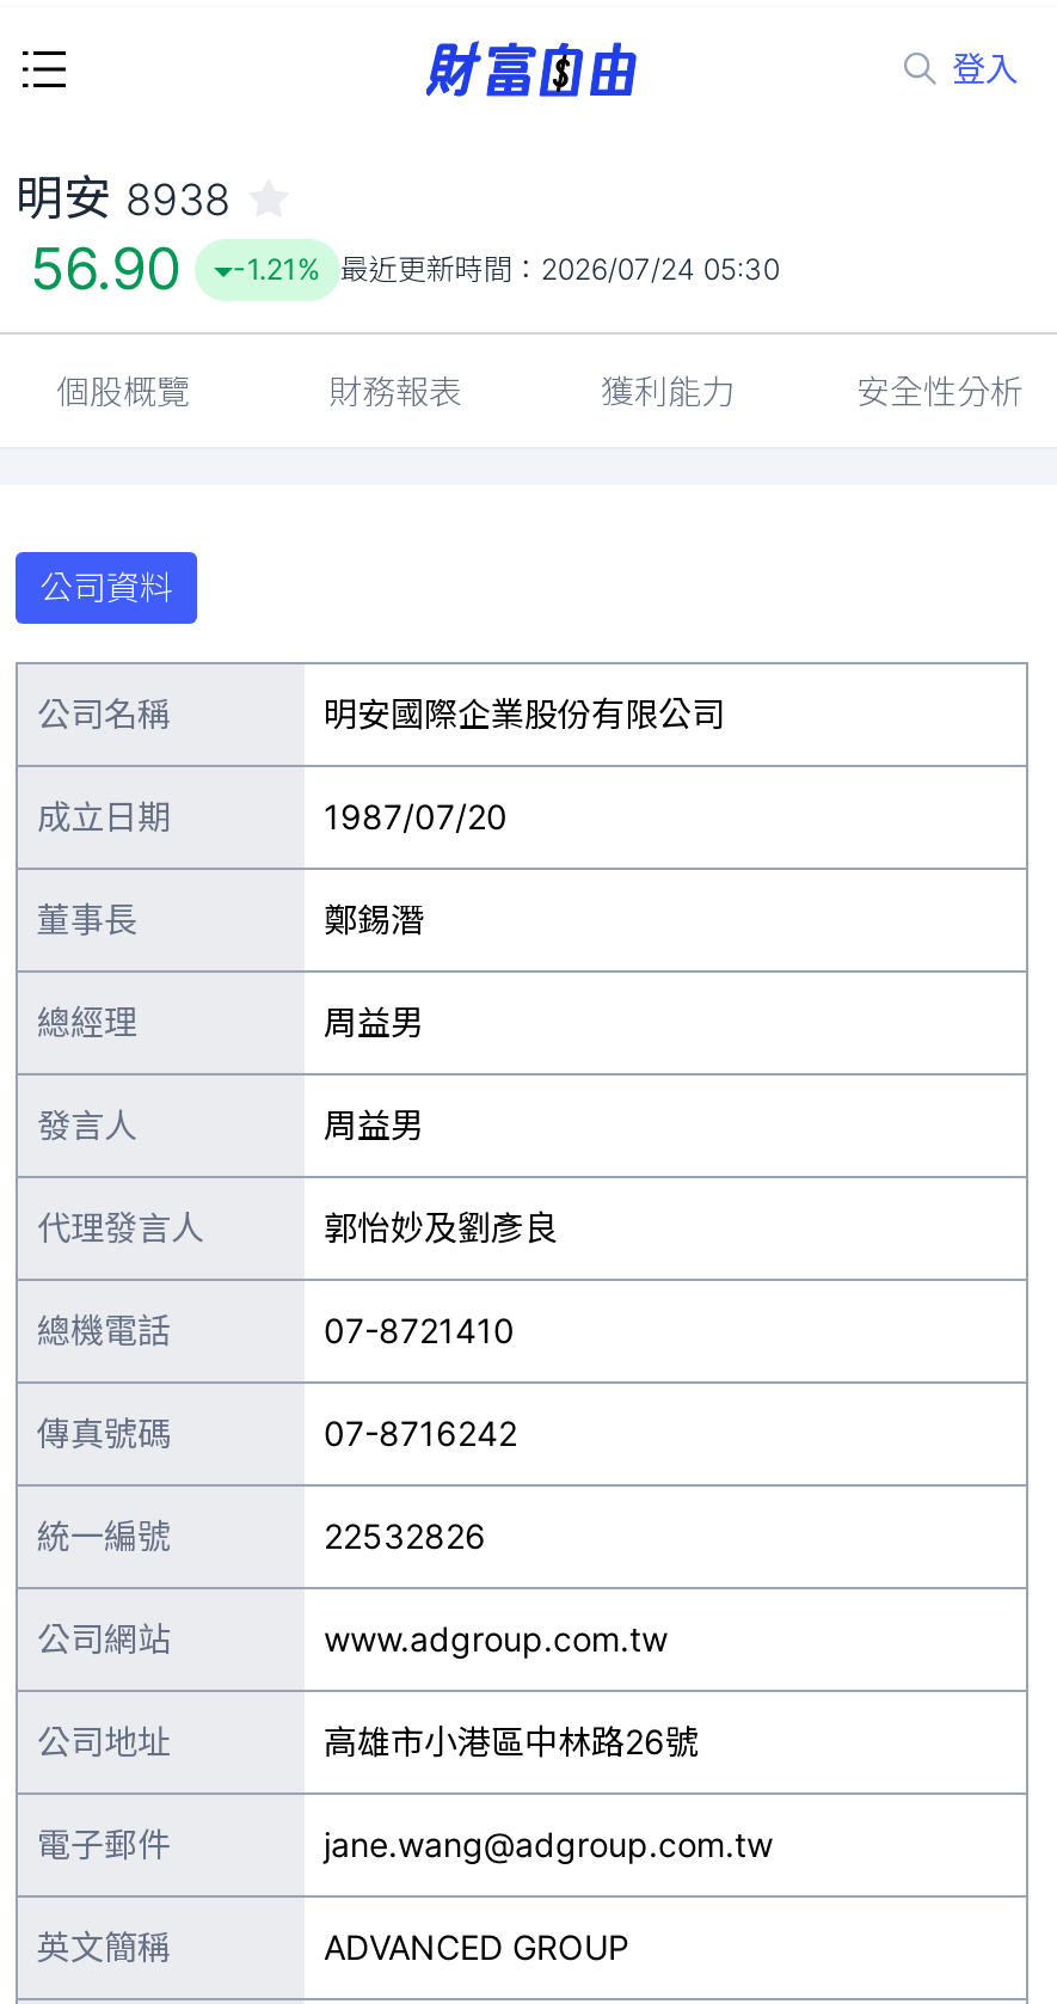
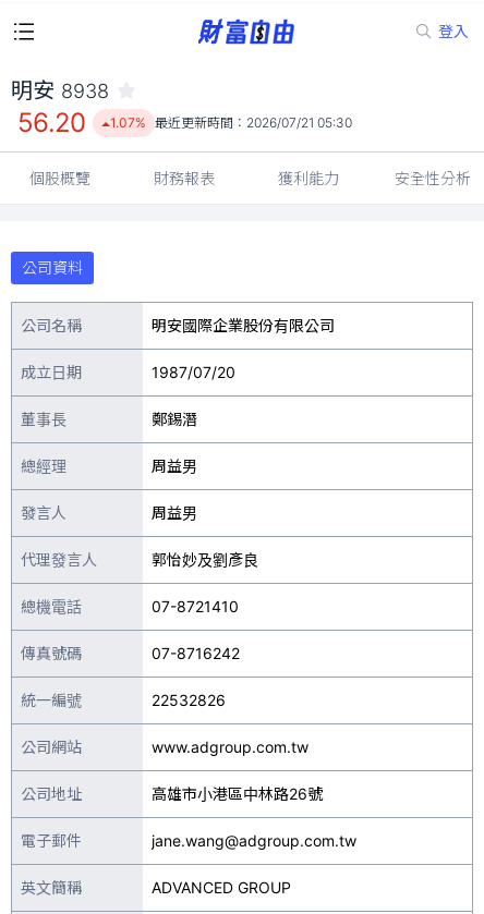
- 56.90
+ 56.20

- -1.21% 最近更新時間：2026/07/24 05:30
+ 1.07% 最近更新時間：2026/07/21 05:30
